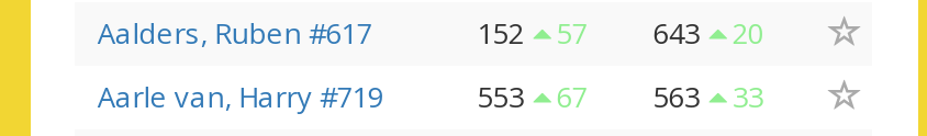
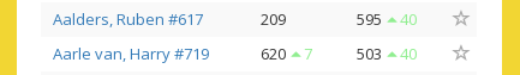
- 152
- 57
- 643
- 20
+ 209
+ 595
+ 40

- 553
+ 620

- 67
+ 7

- 563
+ 503

- 33
+ 40
